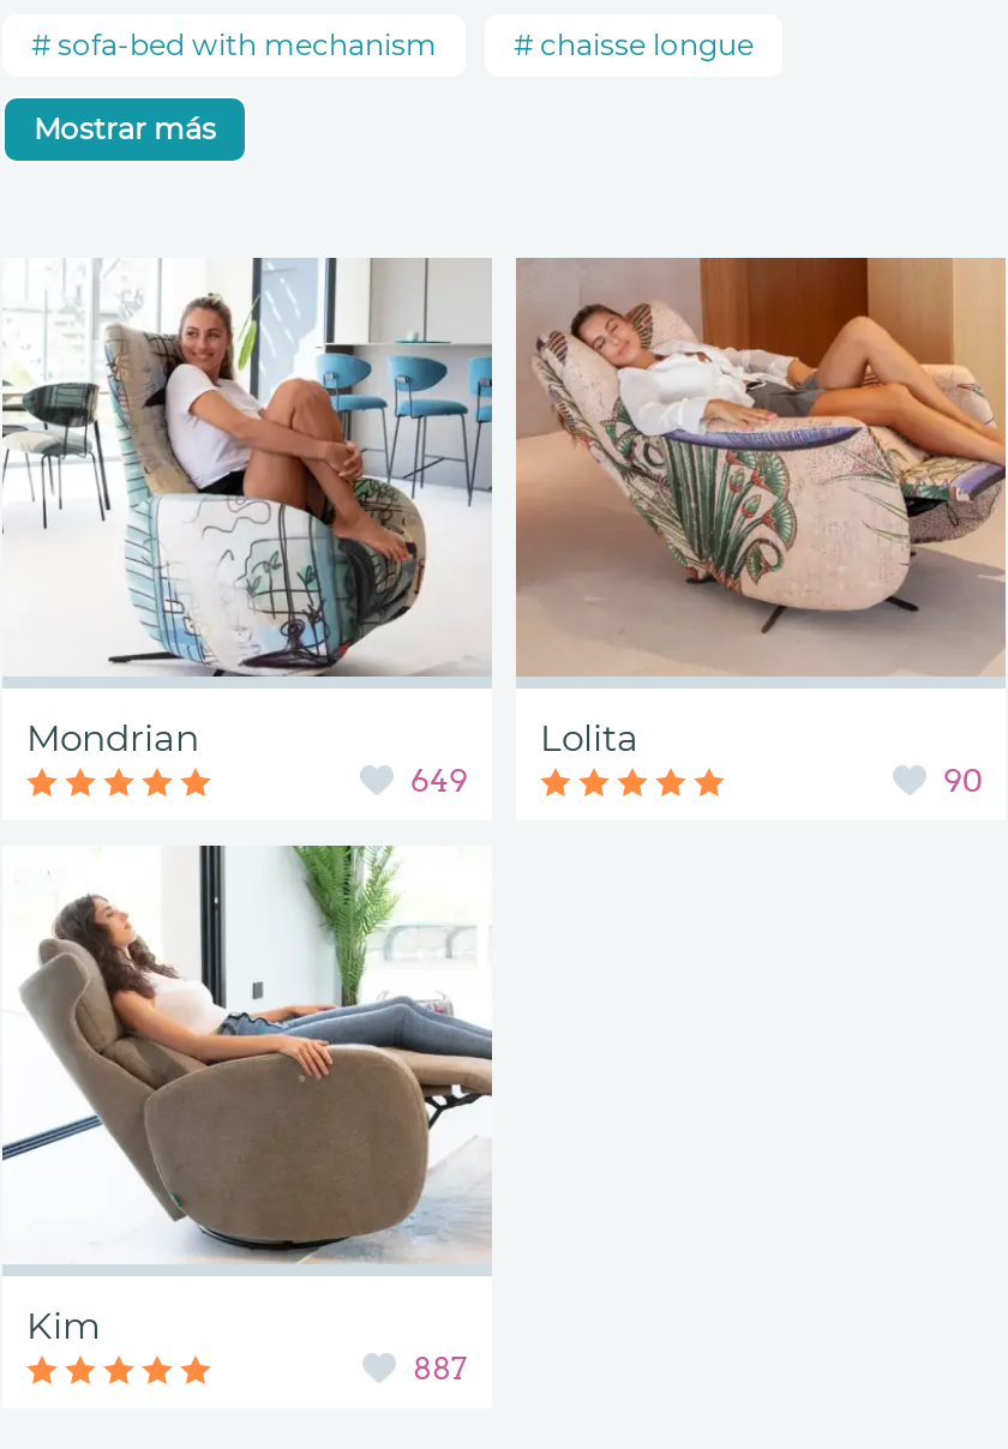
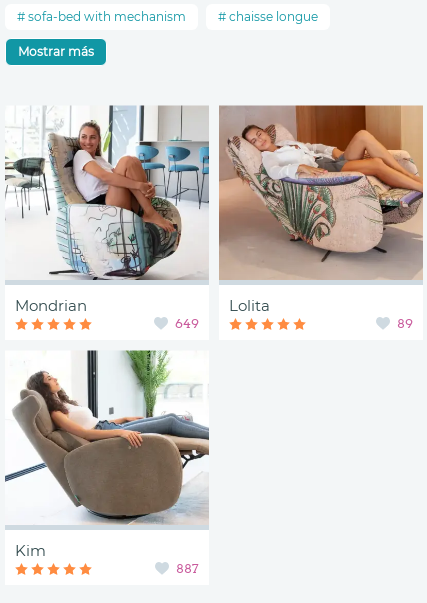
- 90
+ 89
